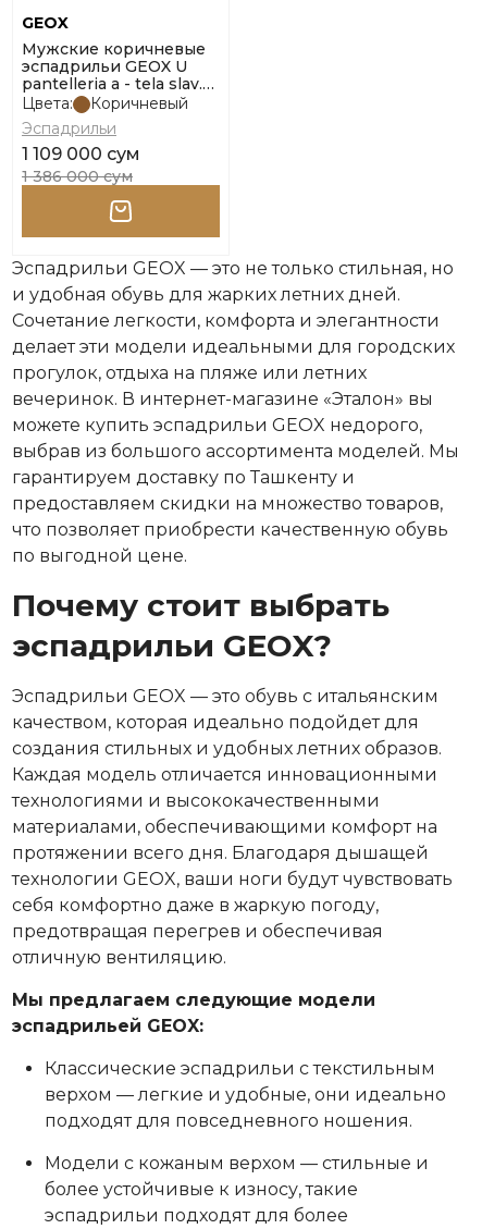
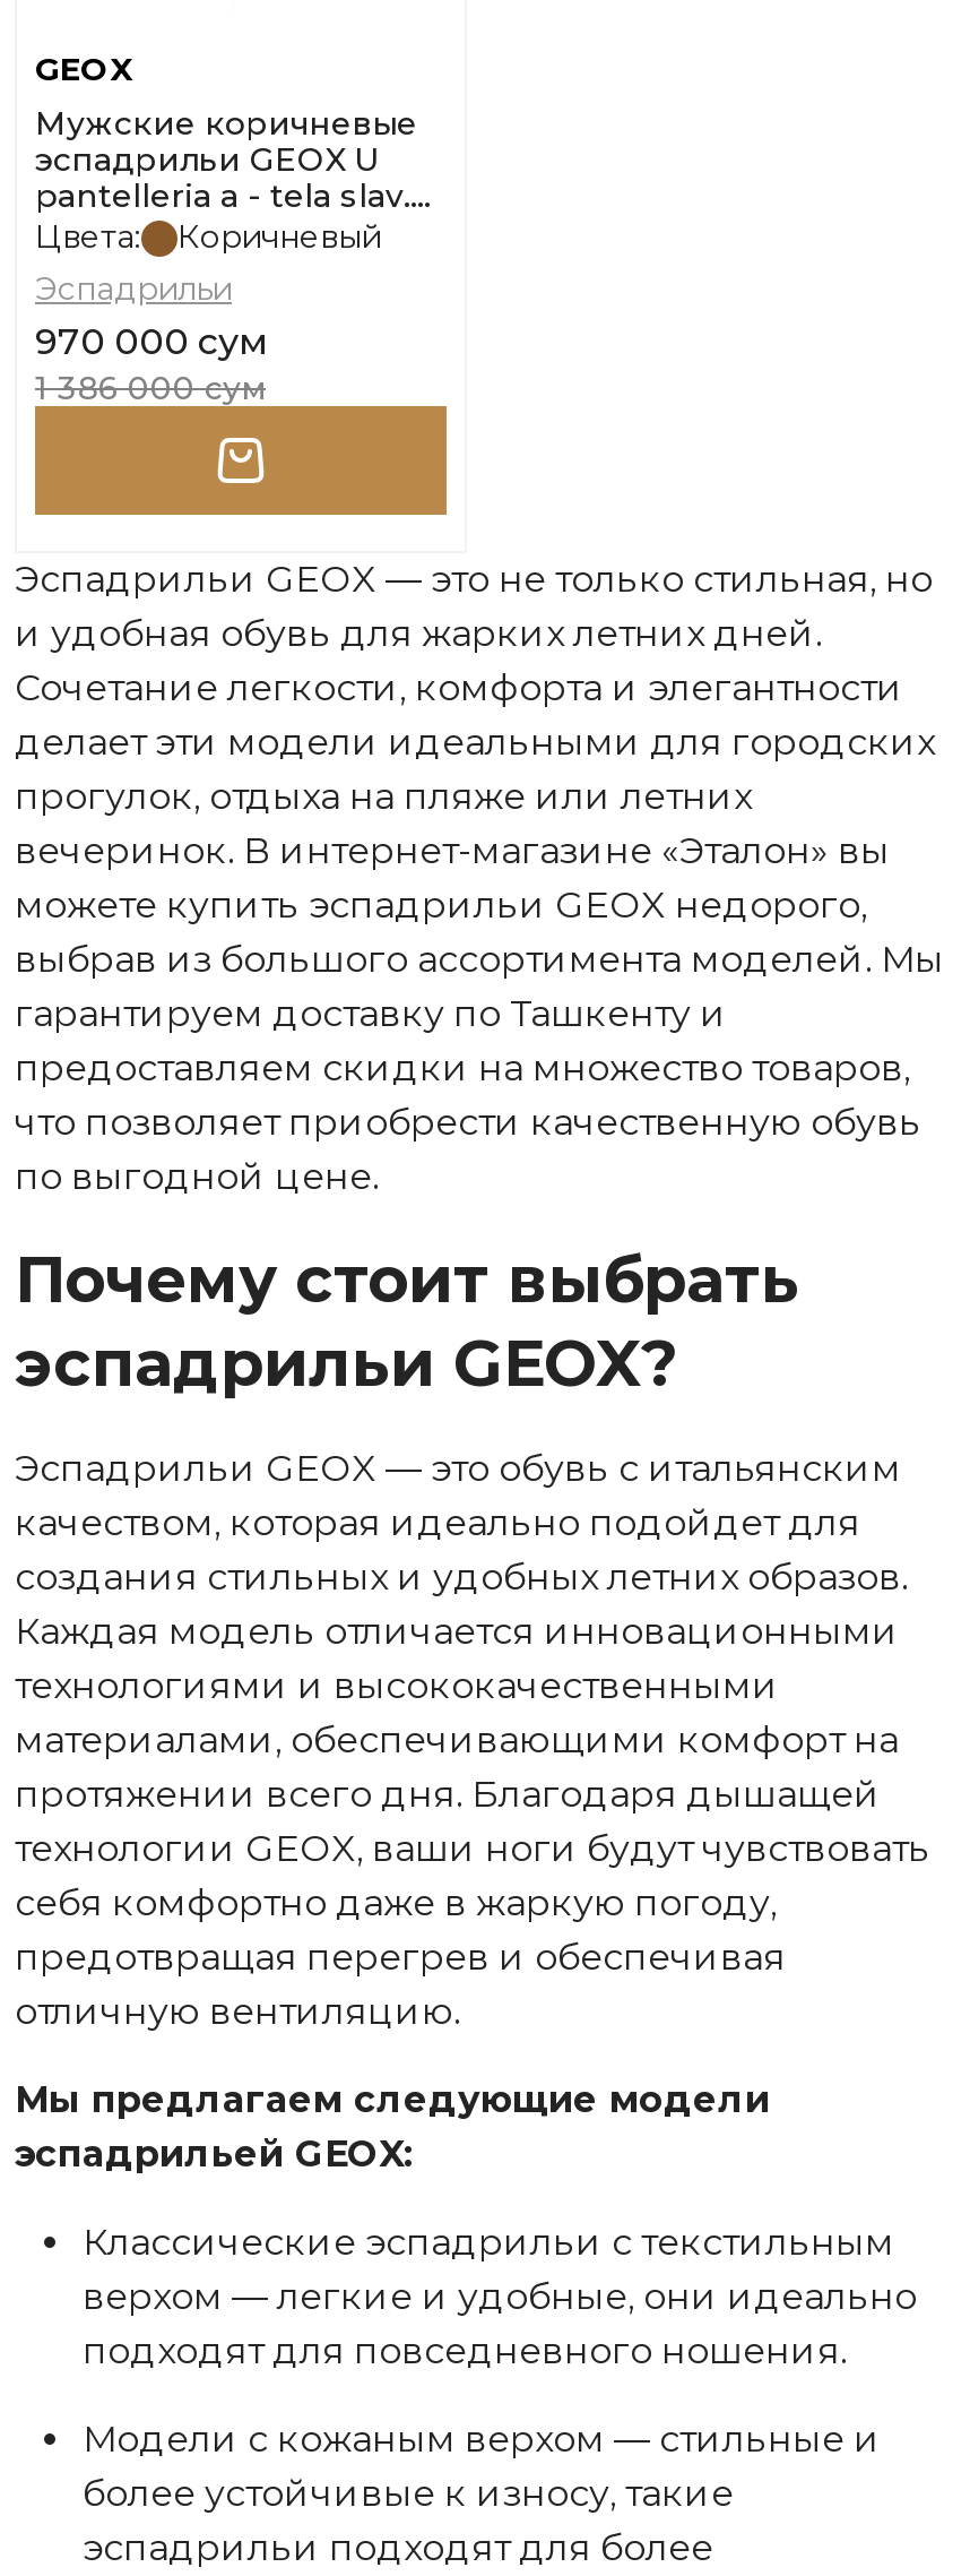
- 1 109 000 сум
+ 970 000 сум
